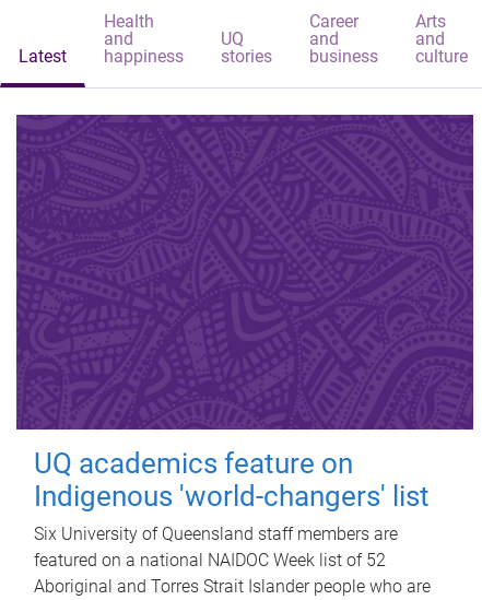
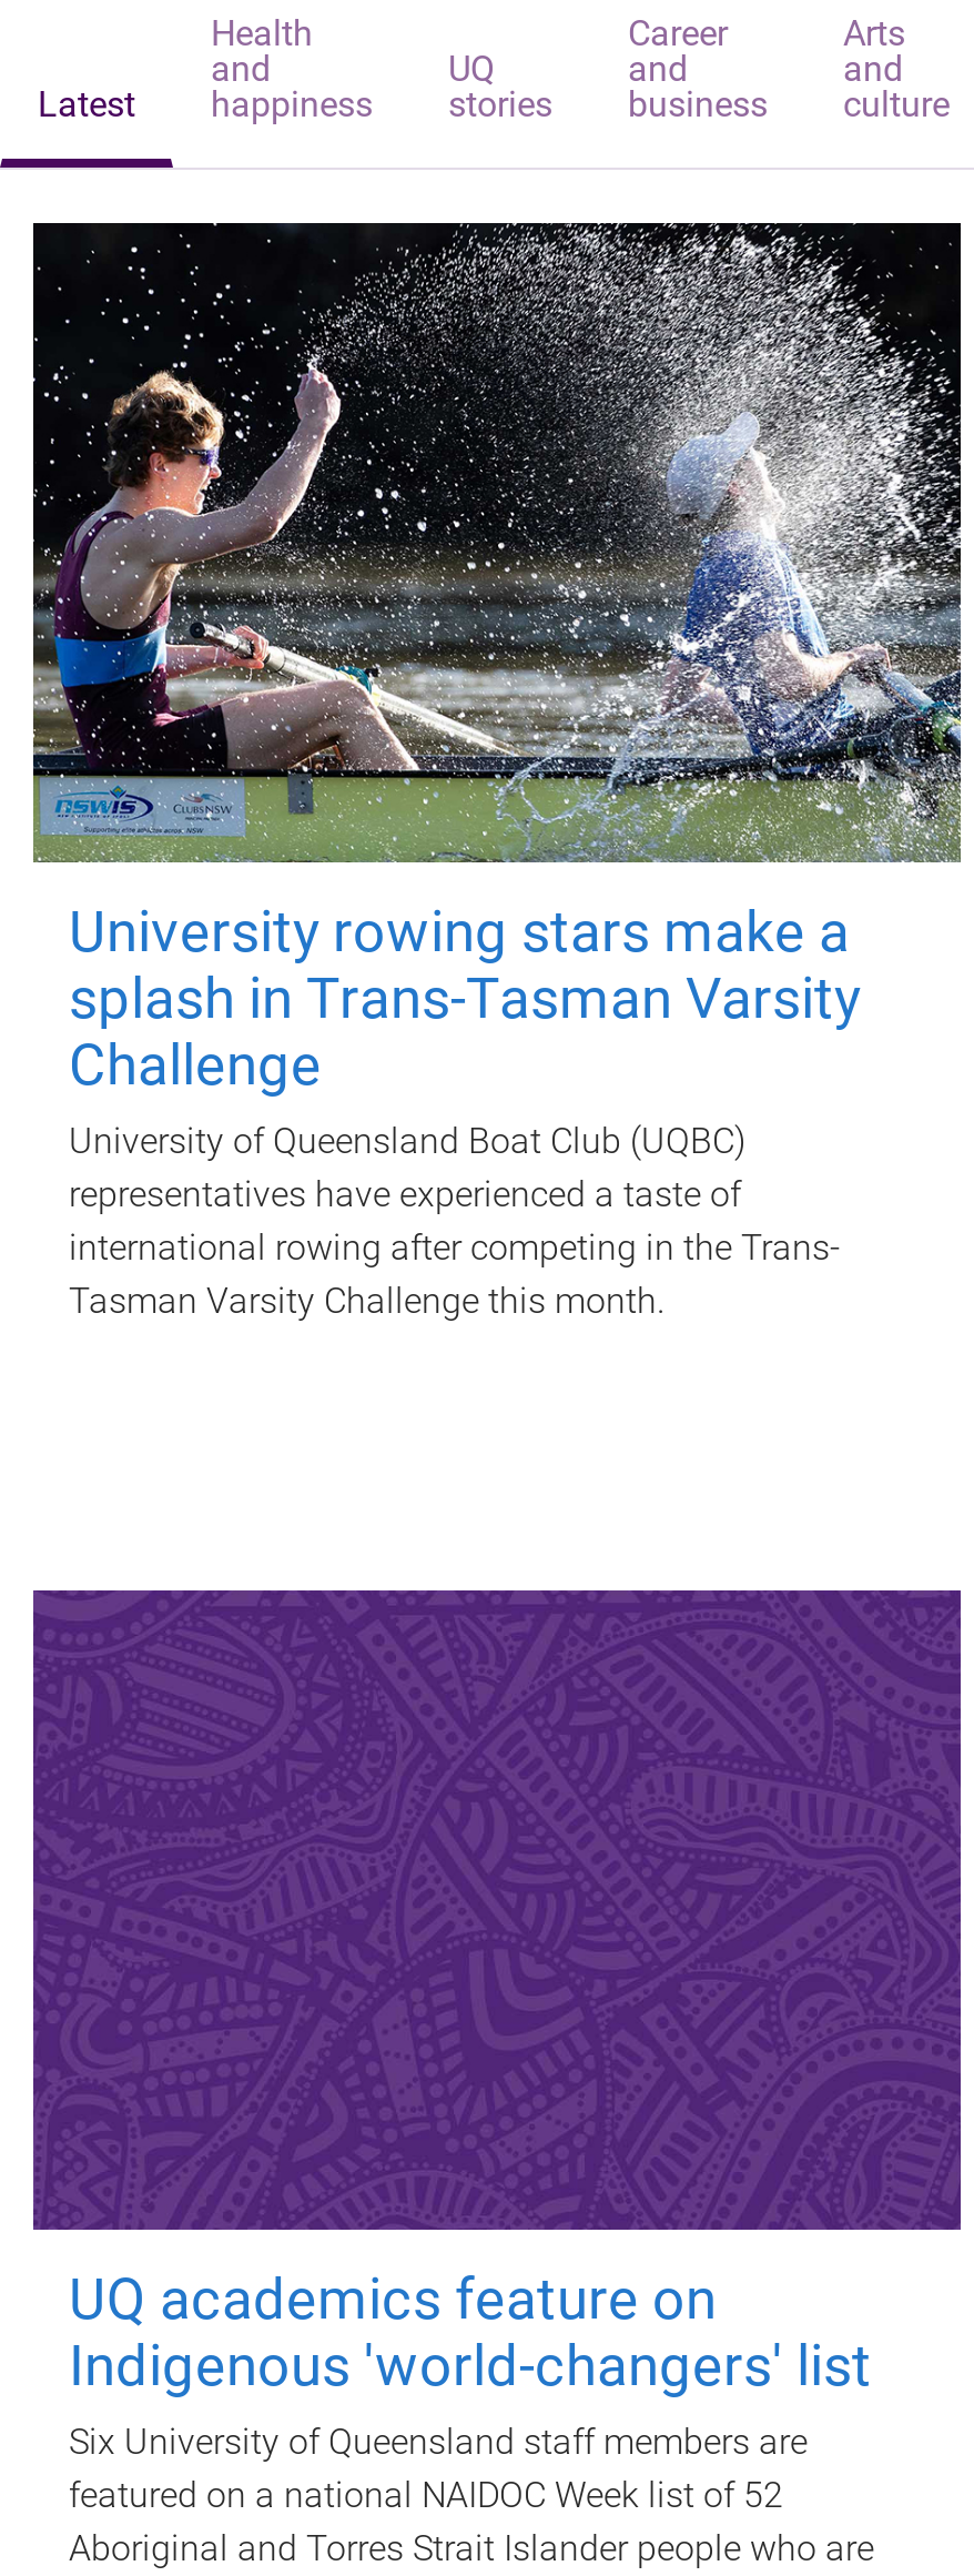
+ [image]
+ University rowing stars make a
+ splash in Trans-Tasman Varsity
+ Challenge
+ University of Queensland Boat Club (UQBC)
+ representatives have experienced a taste of
+ international rowing after competing in the Trans-
+ Tasman Varsity Challenge this month.
